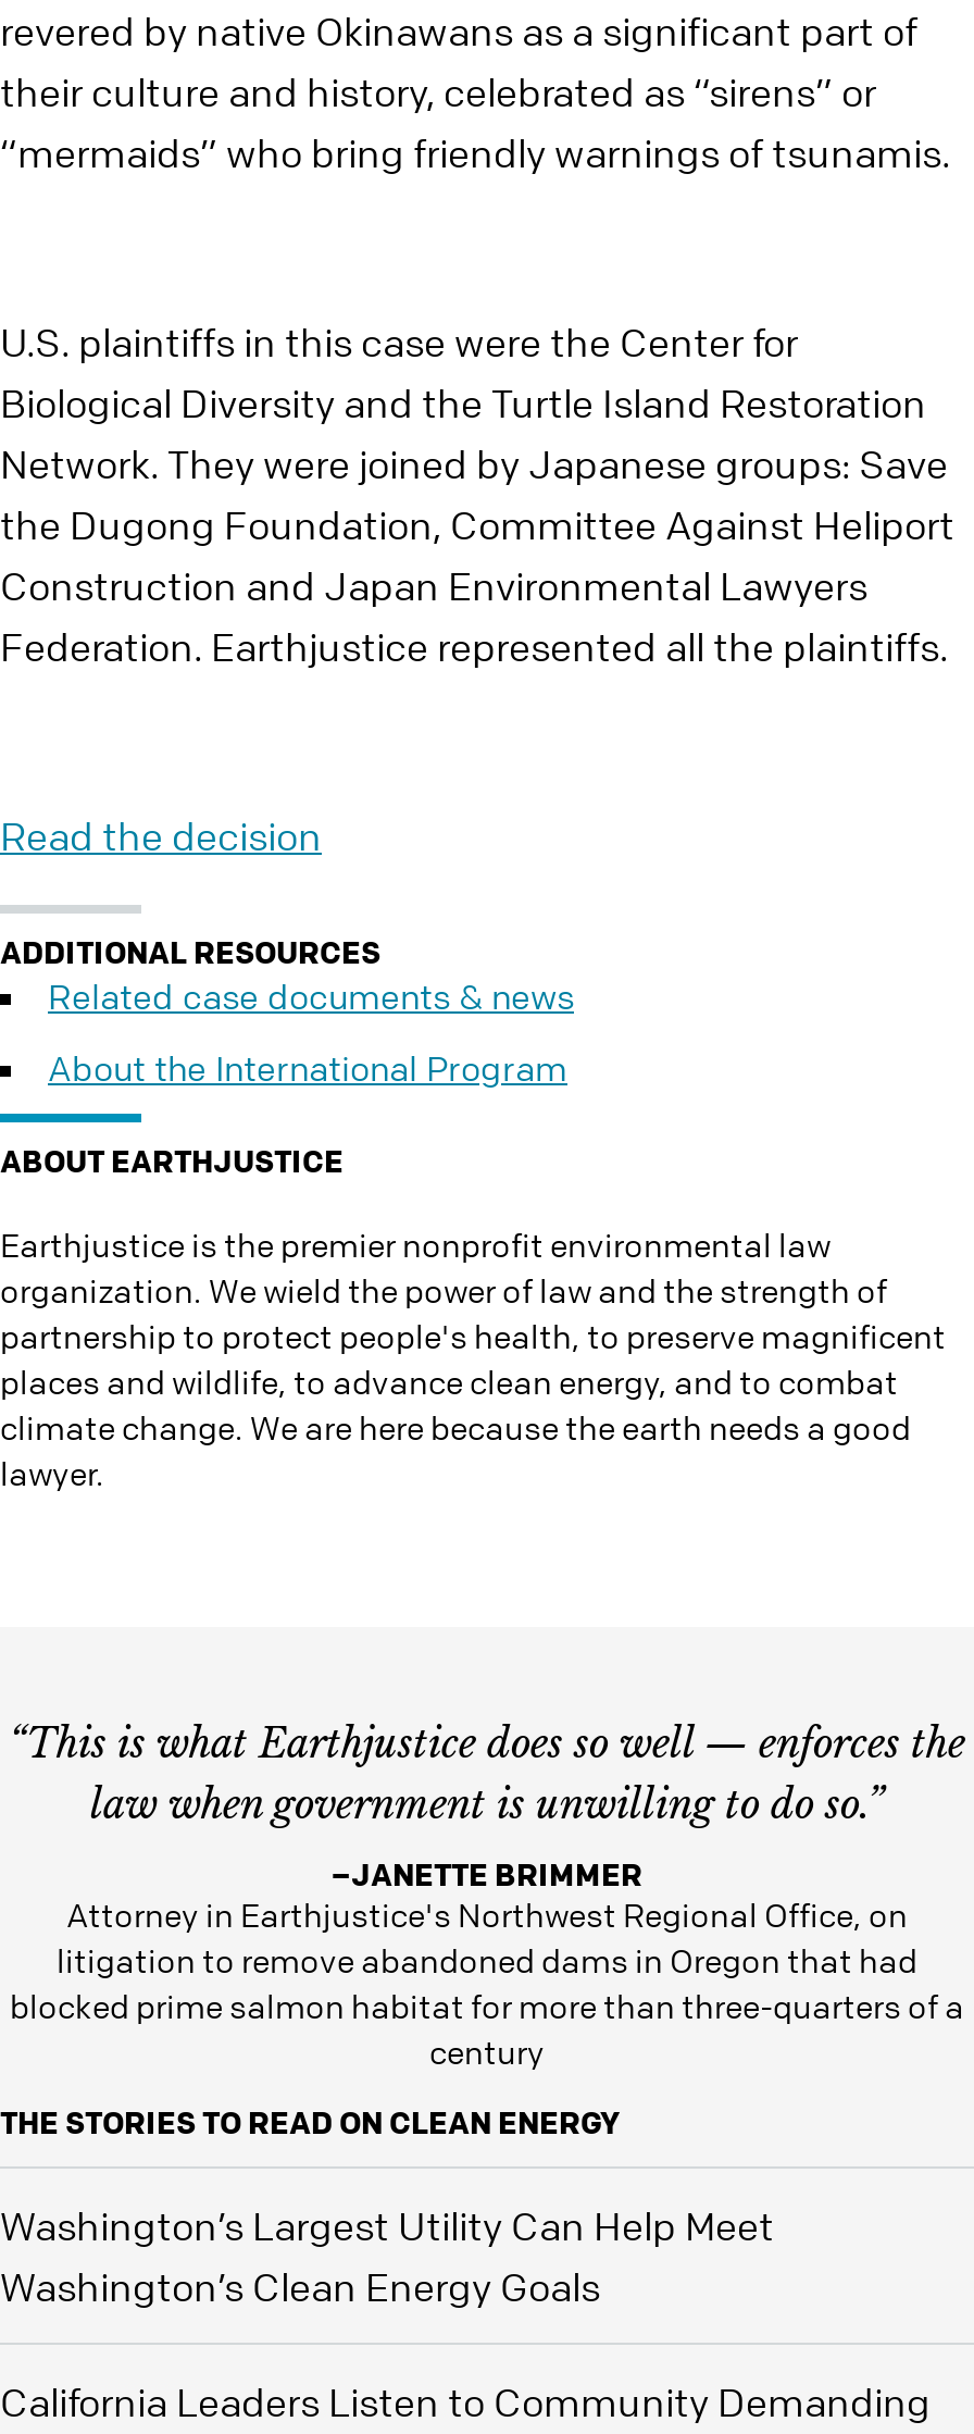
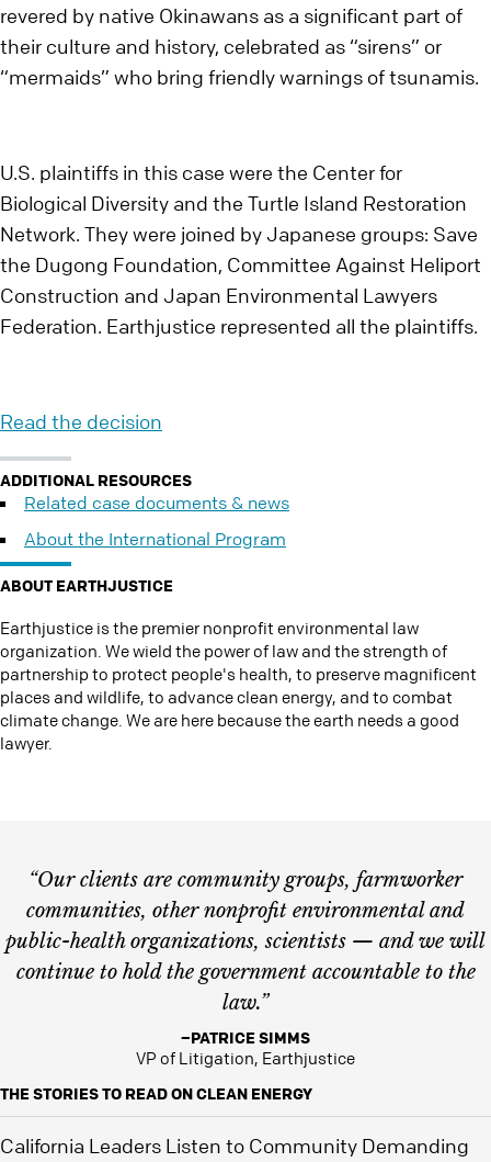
- “This is what Earthjustice does so well — enforces the
- law when government is unwilling to do so.”
+ “Our clients are community groups, farmworker
+ communities, other nonprofit environmental and
+ public-health organizations, scientists — and we will
+ continue to hold the government accountable to the
+ law.”

- –JANETTE BRIMMER
- Attorney in Earthjustice's Northwest Regional Office, on
- litigation to remove abandoned dams in Oregon that had
- blocked prime salmon habitat for more than three-quarters of a
- century
+ –PATRICE SIMMS
+ VP of Litigation, Earthjustice

moved down: THE STORIES TO READ ON CLEAN ENERGY

- Washington’s Largest Utility Can Help Meet
- Washington’s Clean Energy Goals
